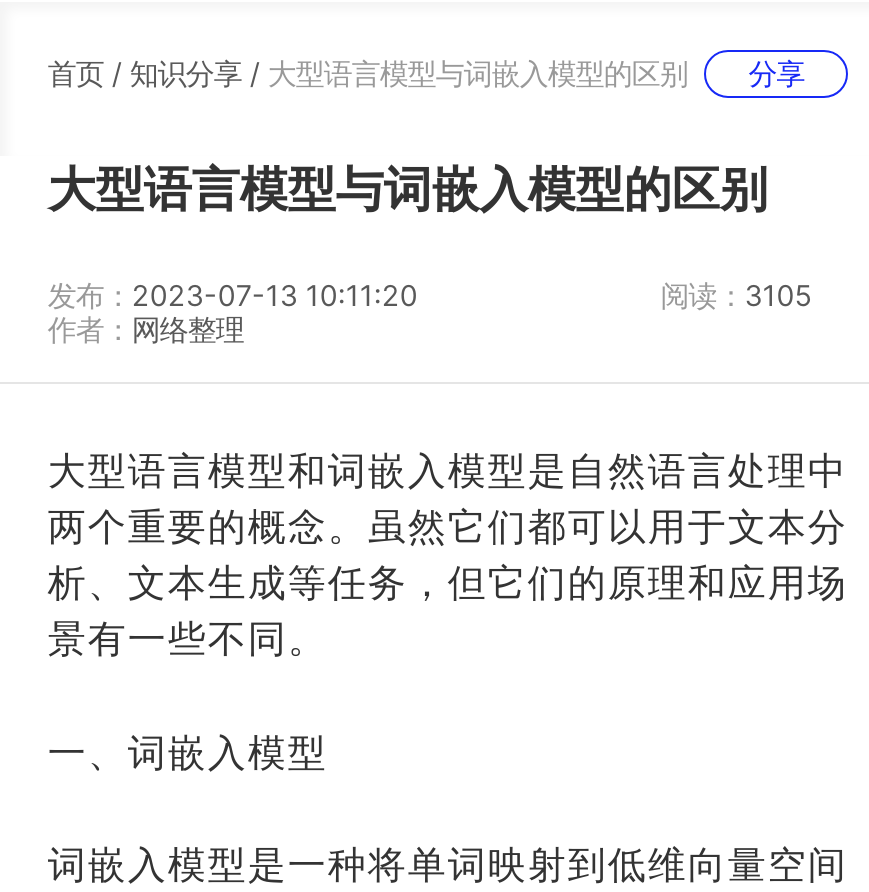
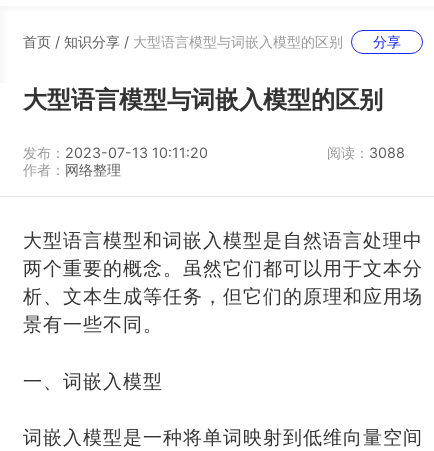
- 阅读：3105
+ 阅读：3088
